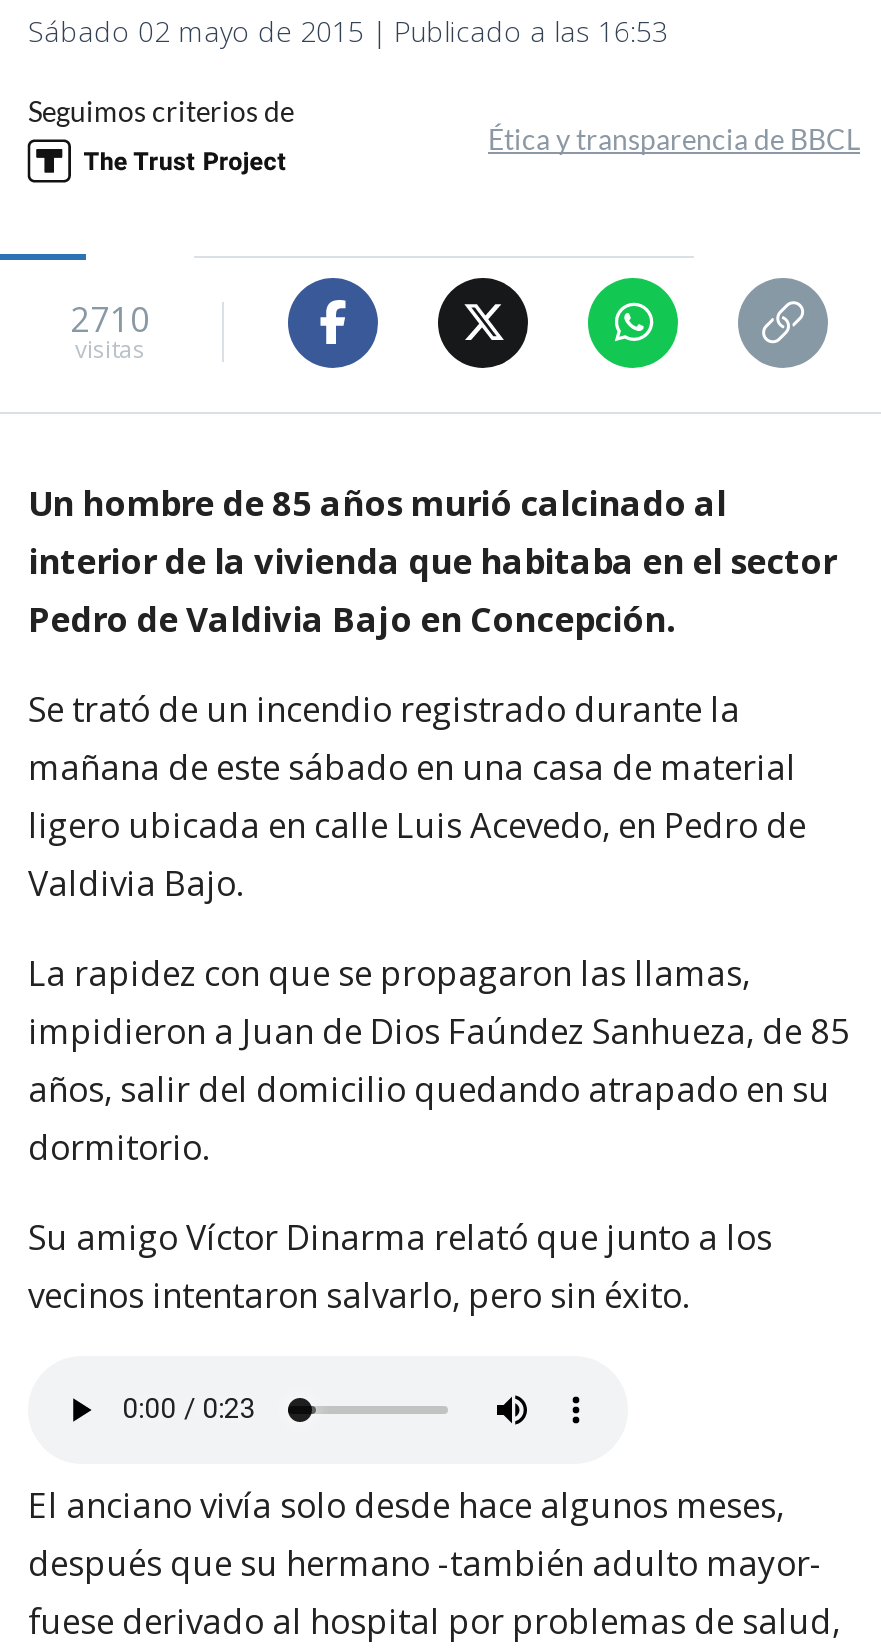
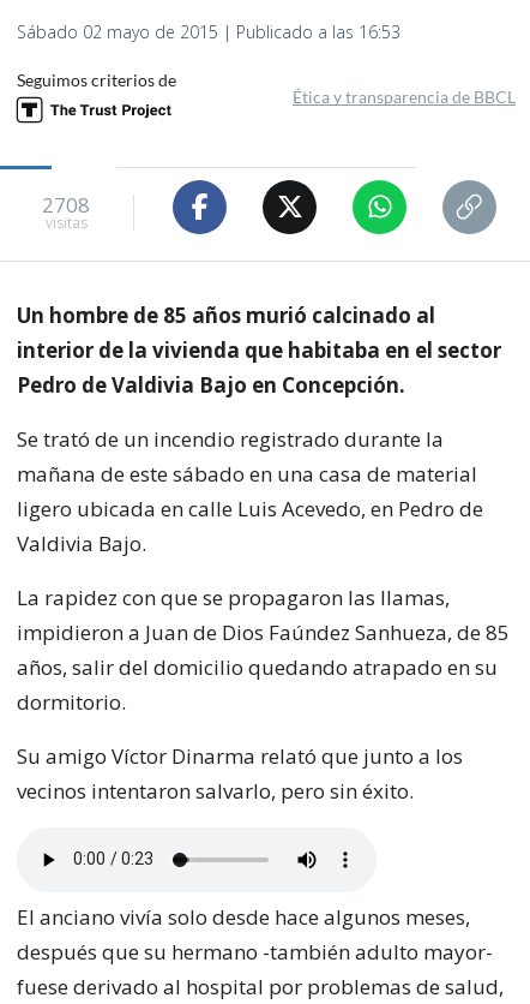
- 2710
+ 2708
